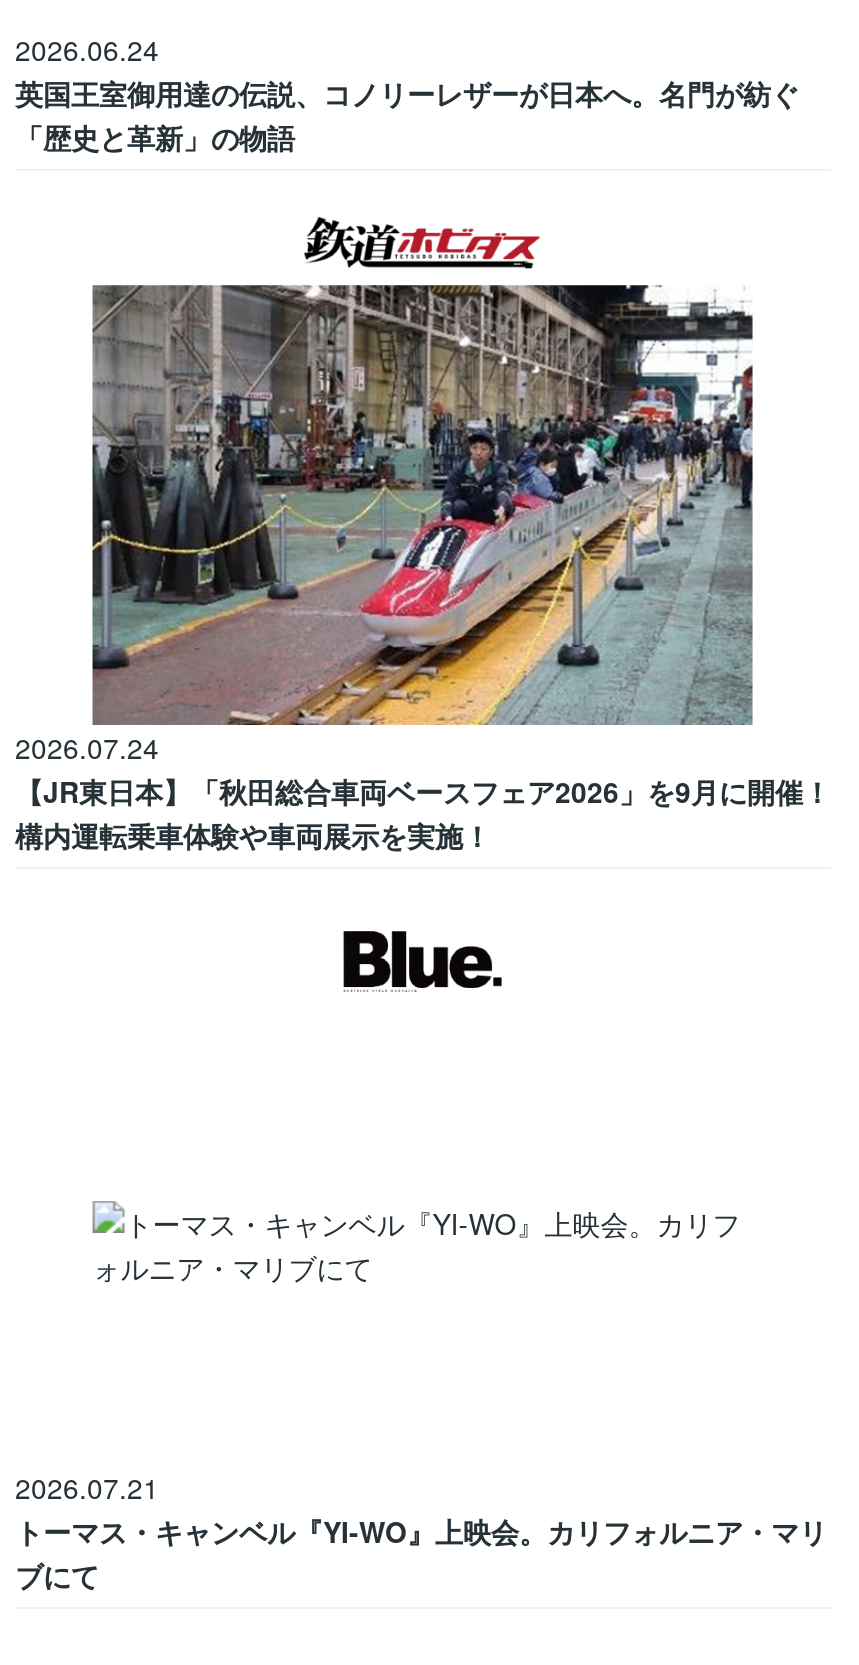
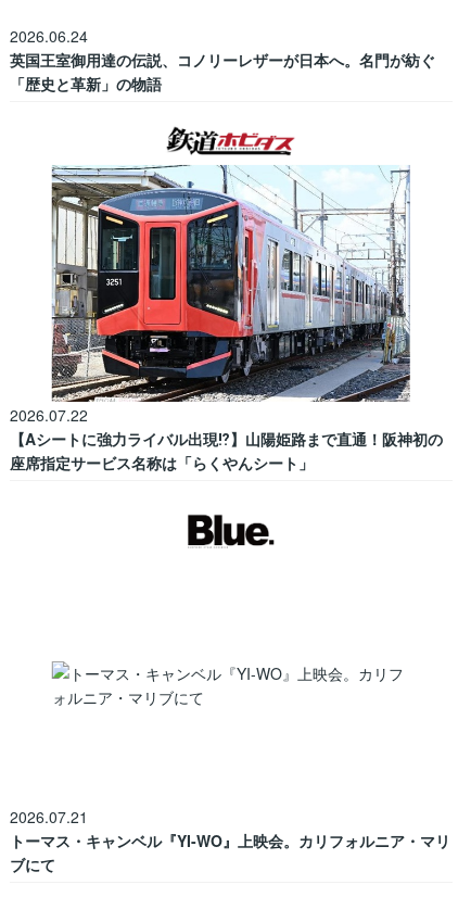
- [image]
- 2026.07.24
- 【JR東日本】「秋田総合車両ベースフェア2026」を9月に開催！
- 構内運転乗車体験や車両展示を実施！
+ [image]
+ 2026.07.22
+ 【Aシートに強力ライバル出現⁉】山陽姫路まで直通！阪神初の
+ 座席指定サービス名称は「らくやんシート」
